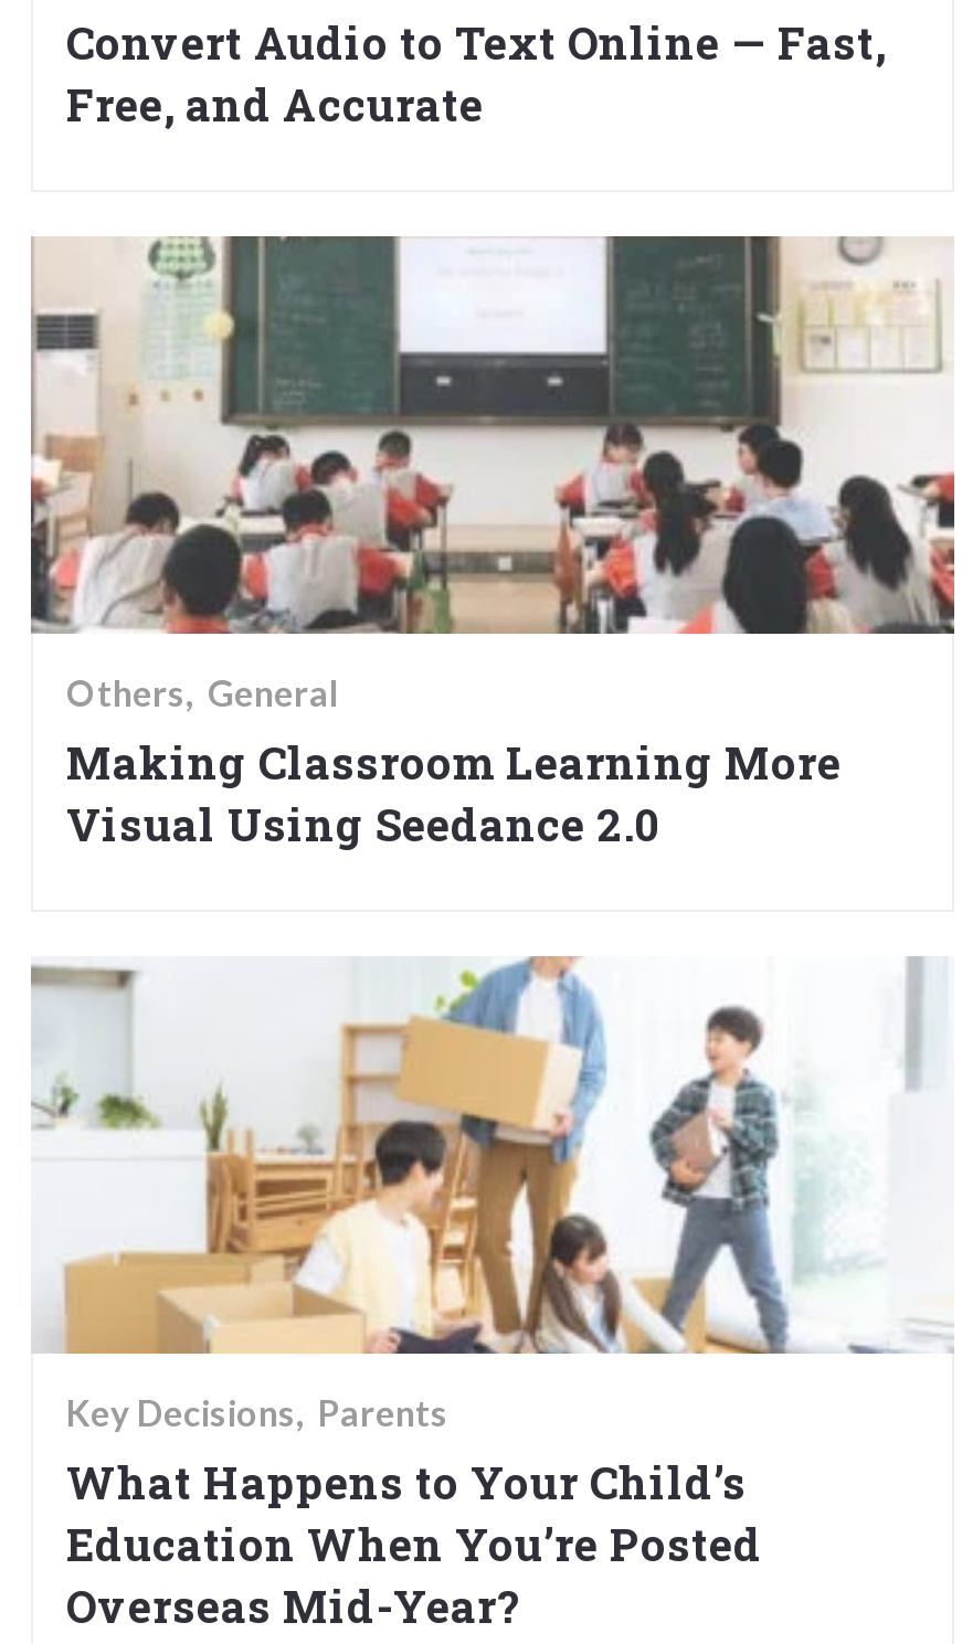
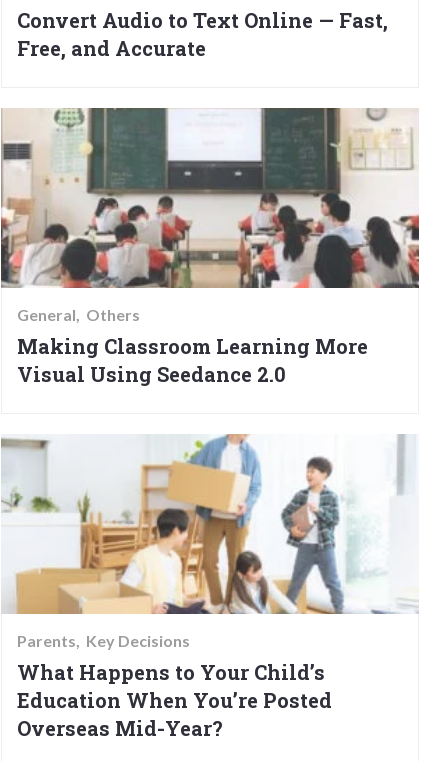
- Others General
+ General Others

- Key Decisions Parents
+ Parents Key Decisions
